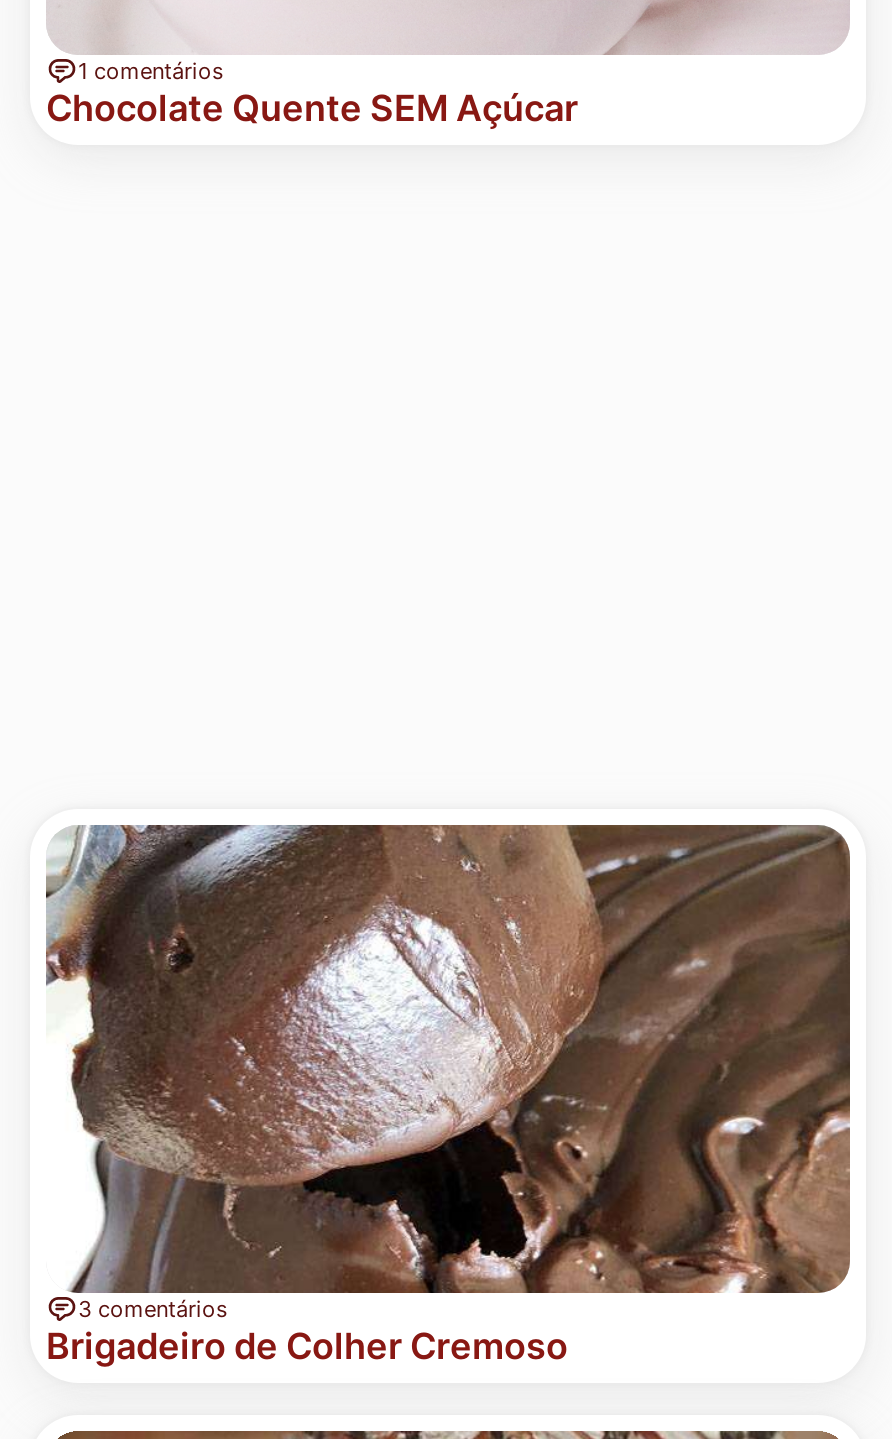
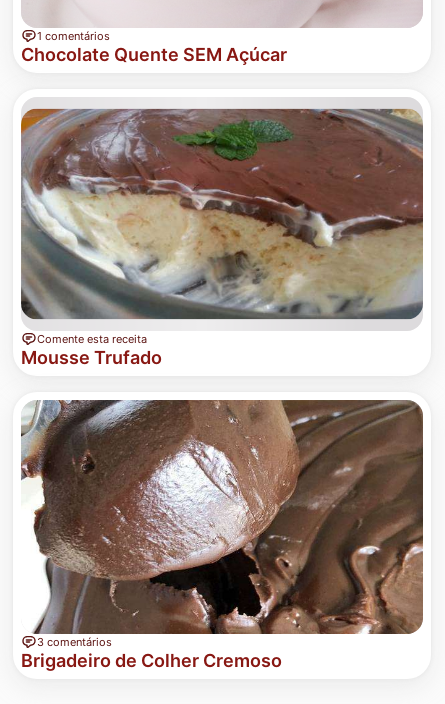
+ [image]
+ Comente esta receita
+ Mousse Trufado
